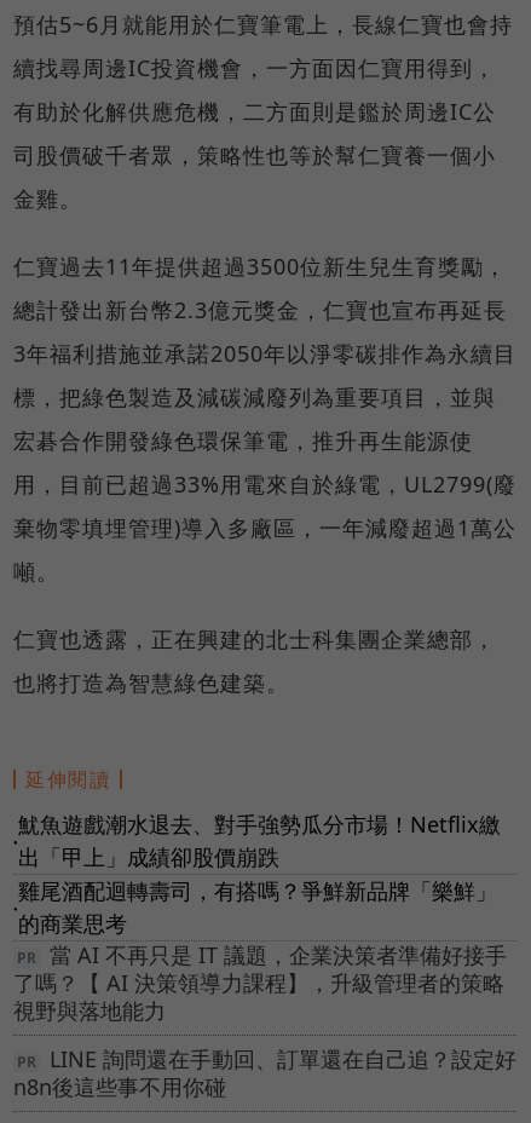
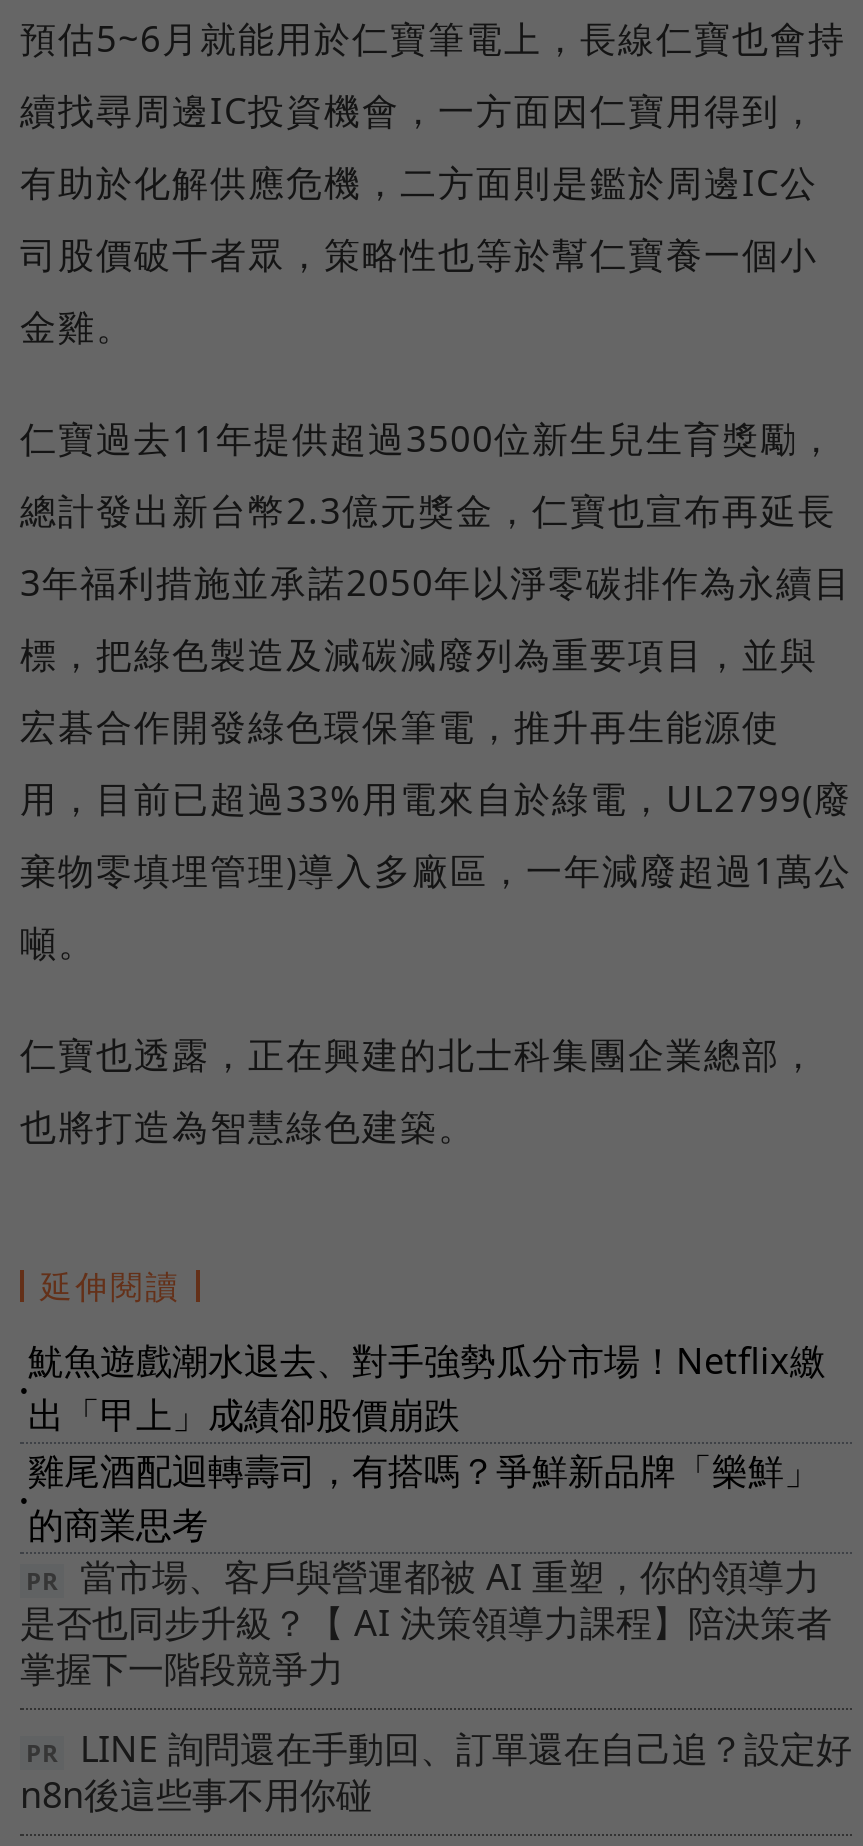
- 當 AI 不再只是 IT 議題，企業決策者準備好接手
- 了嗎？【 AI 決策領導力課程】，升級管理者的策略
- 視野與落地能力
+ 當市場、客戶與營運都被 AI 重塑，你的領導力
+ 是否也同步升級？【 AI 決策領導力課程】陪決策者
+ 掌握下一階段競爭力
